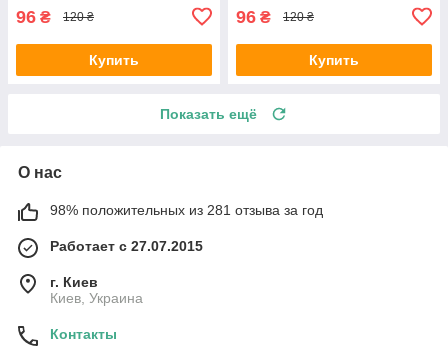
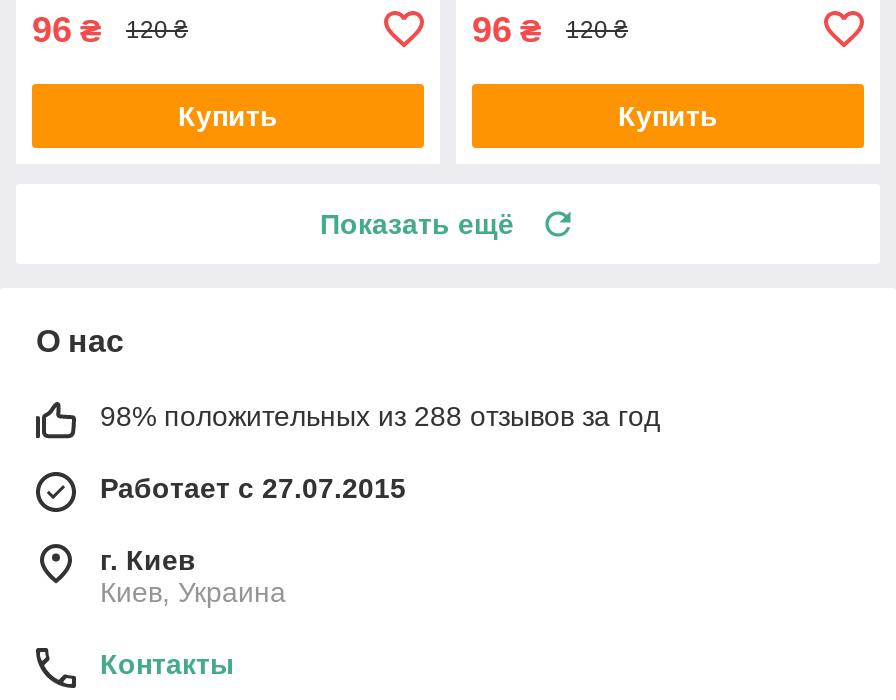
- 98% положительных из 281 отзыва за год
+ 98% положительных из 288 отзывов за год
